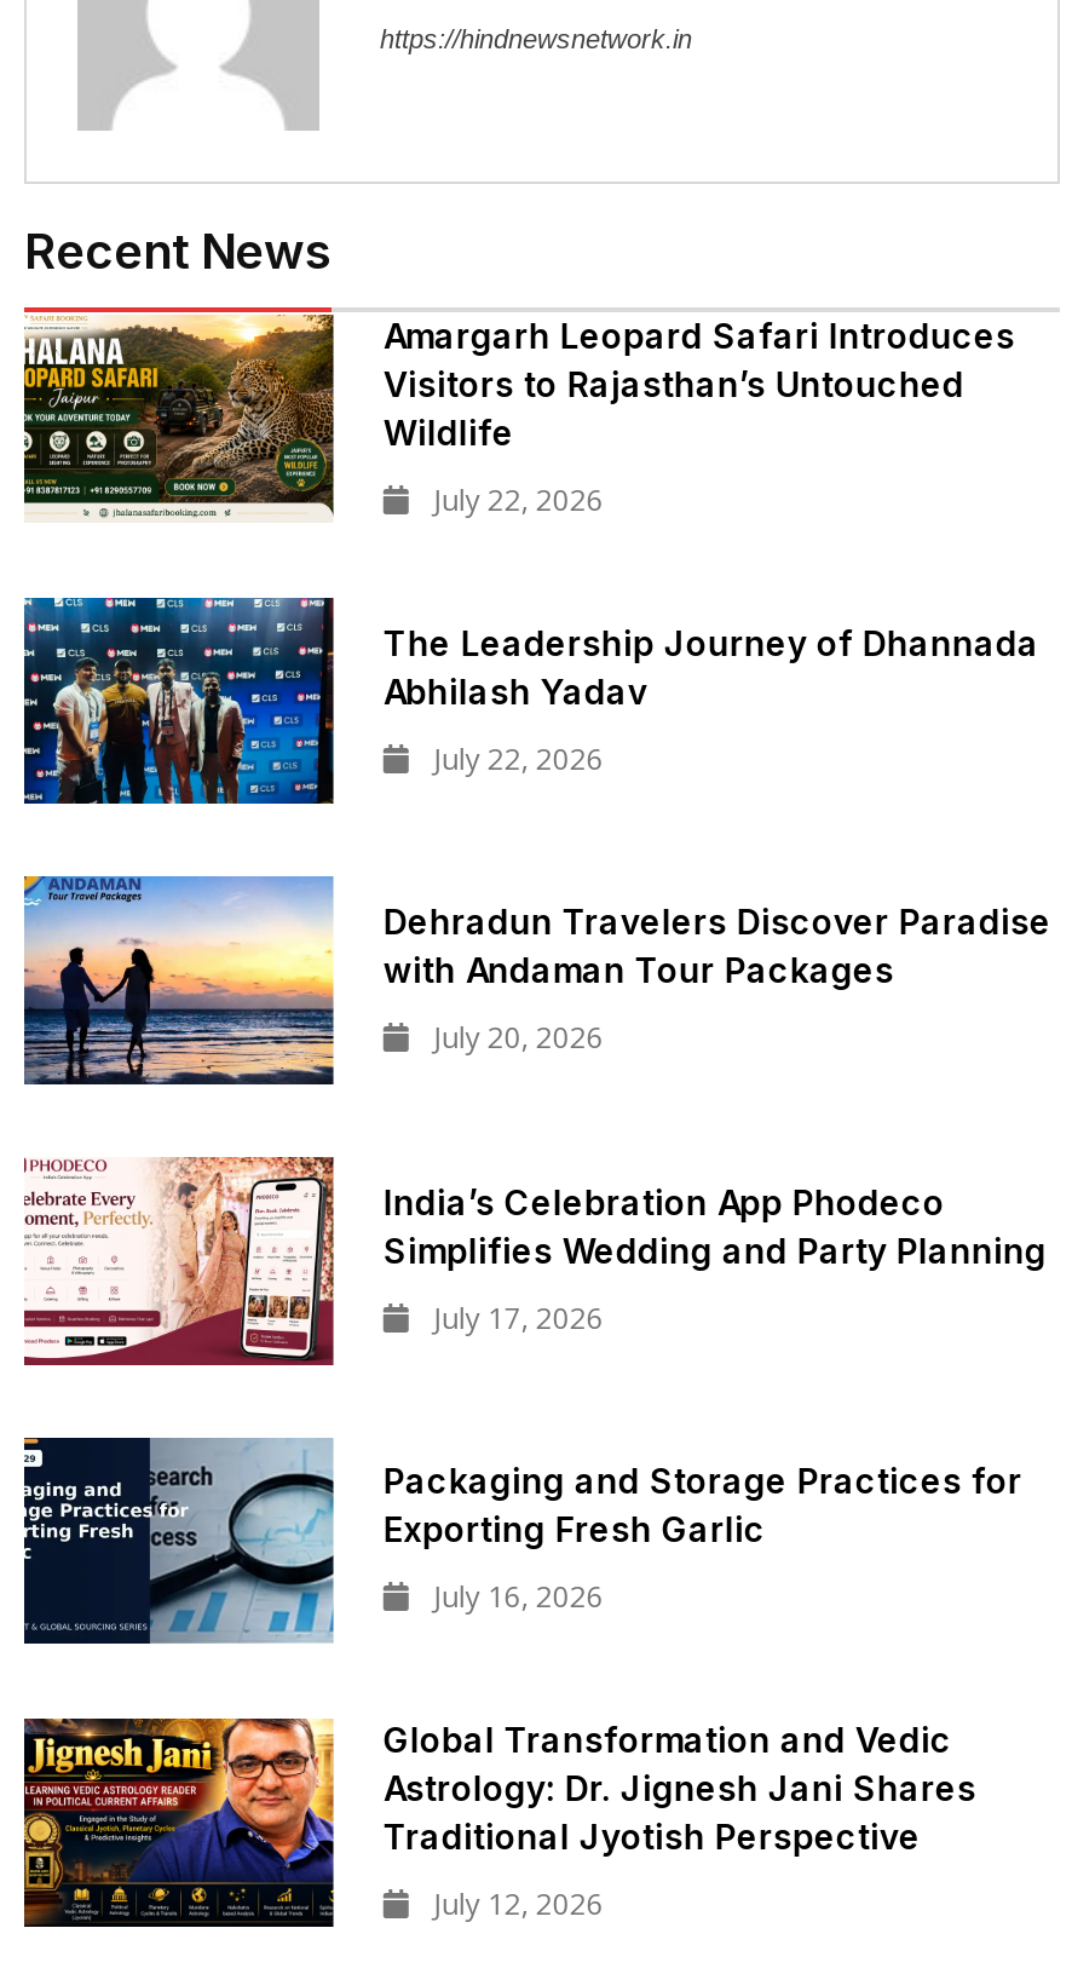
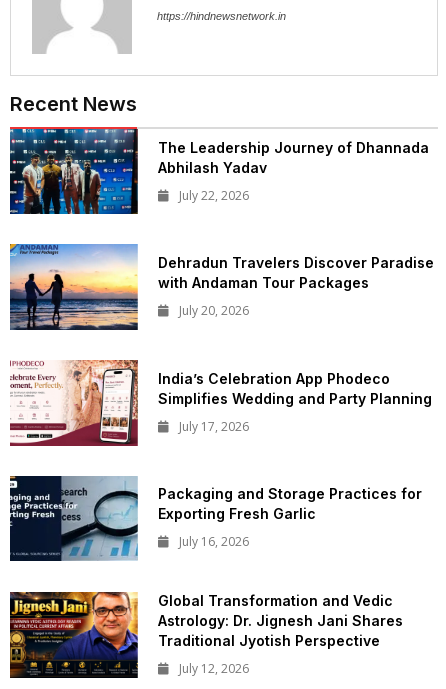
- [image]
- Amargarh Leopard Safari Introduces
- Visitors to Rajasthan’s Untouched
- Wildlife
- July 22, 2026
